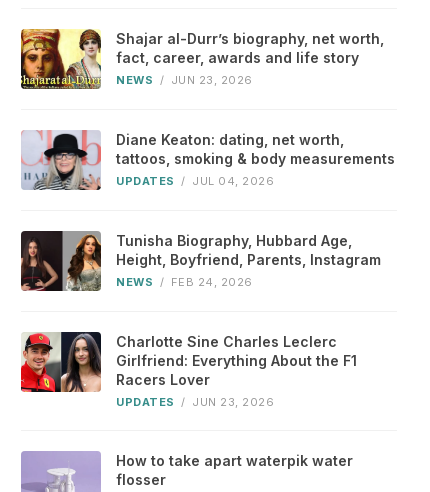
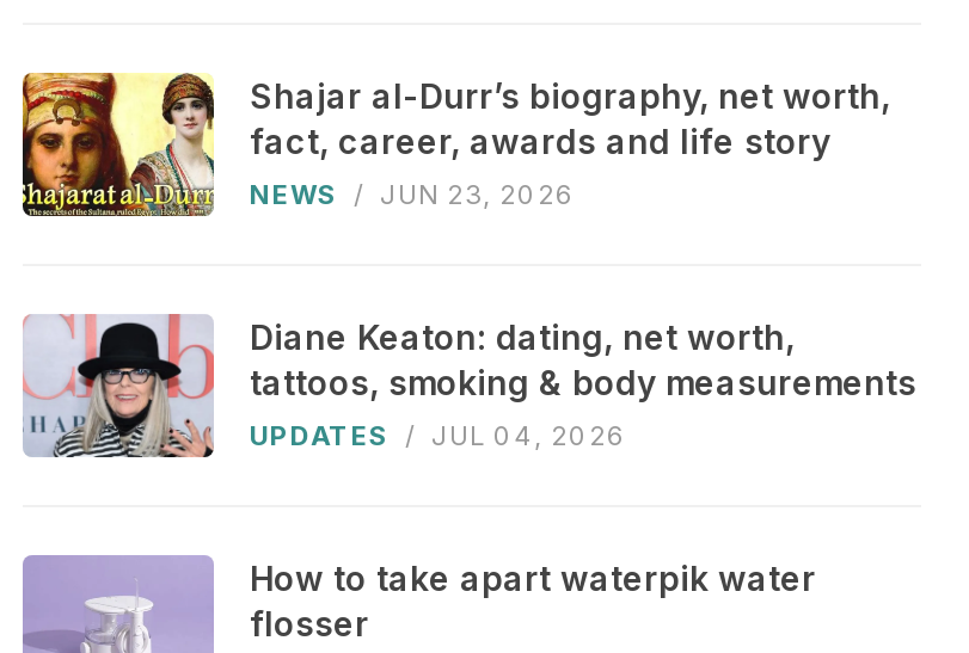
- [image]
- Tunisha Biography, Hubbard Age,
- Height, Boyfriend, Parents, Instagram
- NEWS / FEB 24, 2026

- [image]
- Charlotte Sine Charles Leclerc
- Girlfriend: Everything About the F1
- Racers Lover
- UPDATES / JUN 23, 2026
